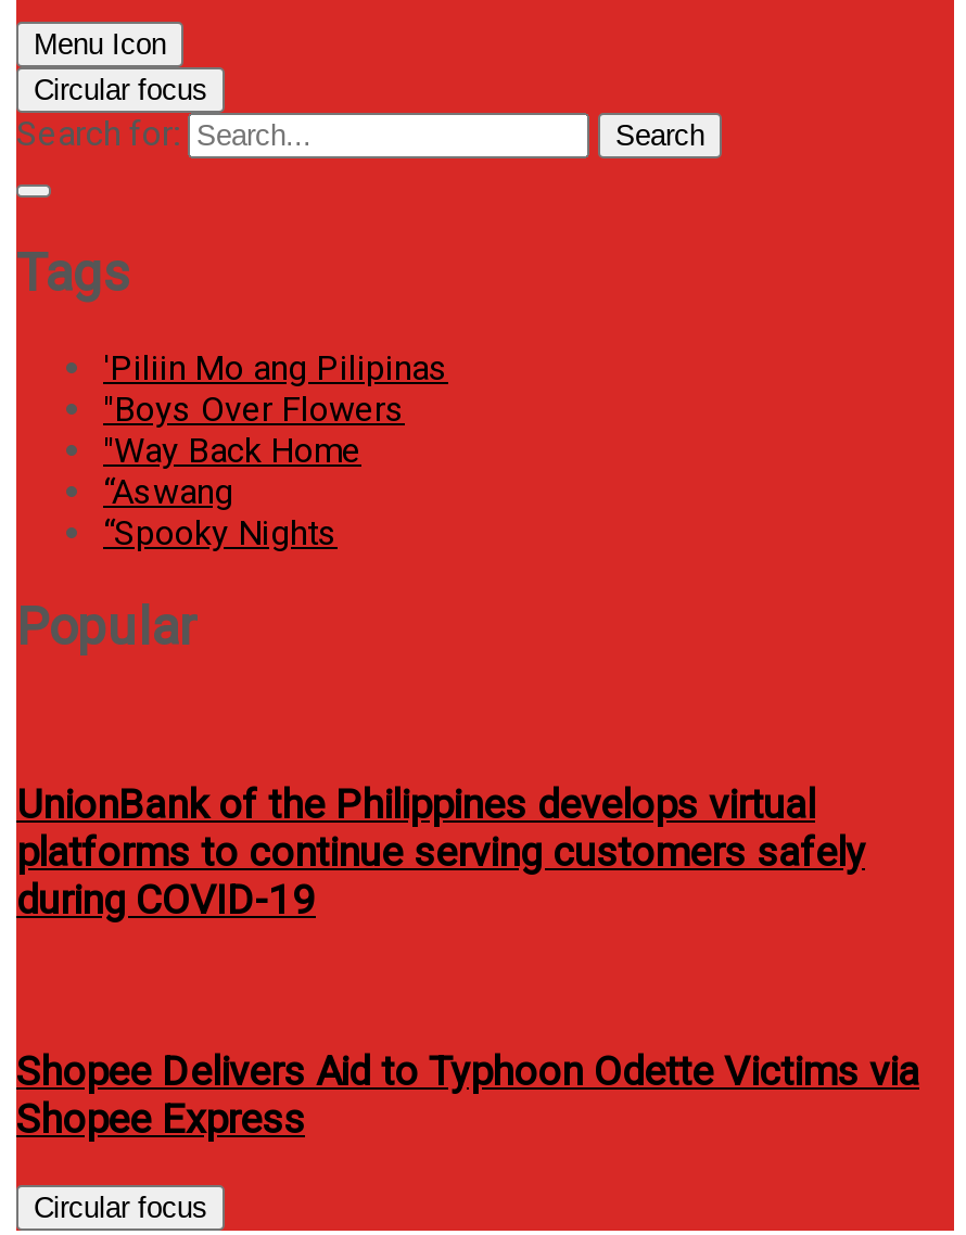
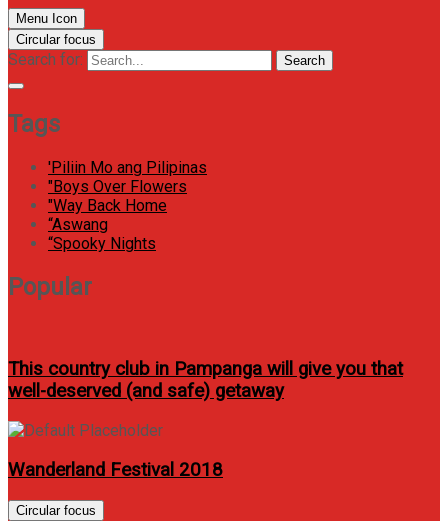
- UnionBank of the Philippines develops virtual
- platforms to continue serving customers safely
- during COVID-19
+ This country club in Pampanga will give you that
+ well-deserved (and safe) getaway

- Shopee Delivers Aid to Typhoon Odette Victims via
- Shopee Express
+ Wanderland Festival 2018
